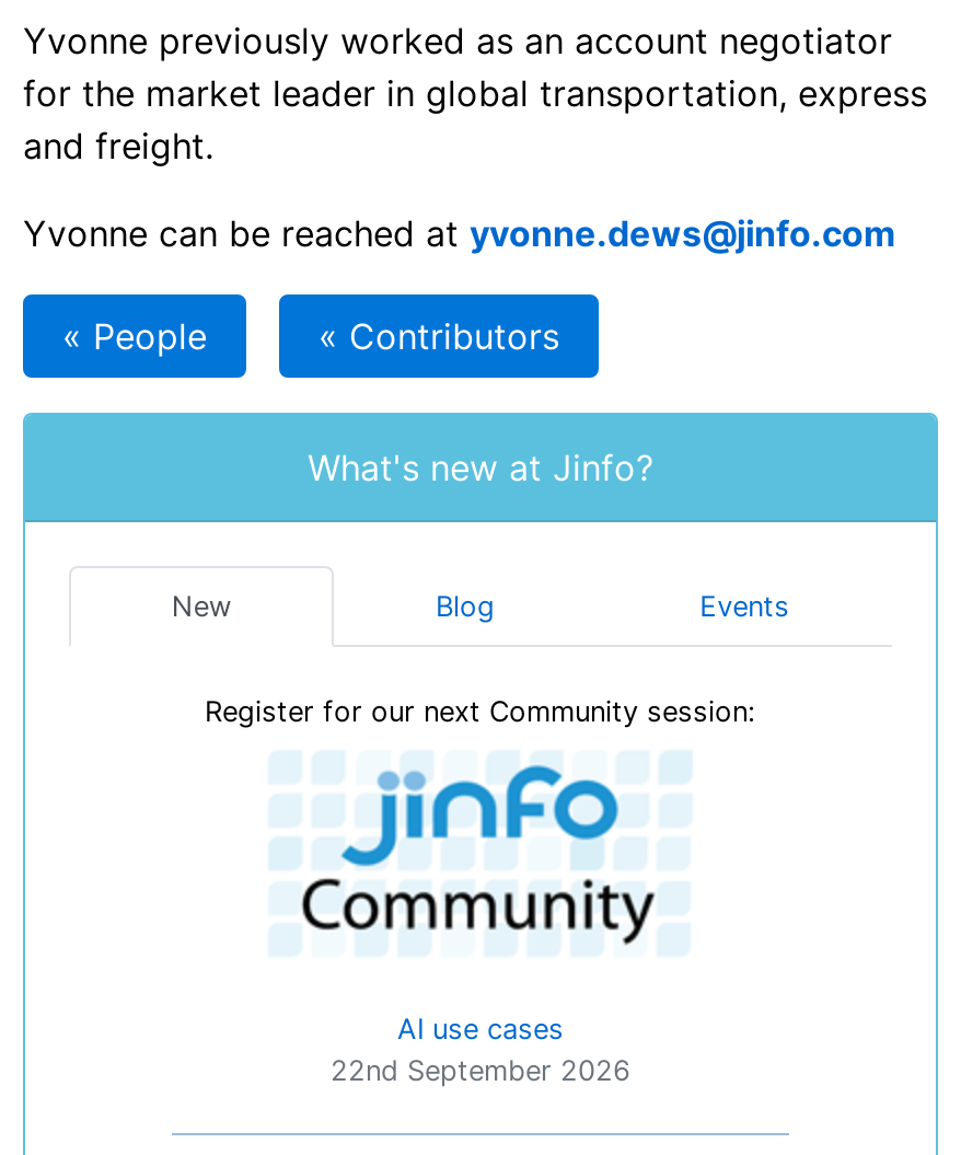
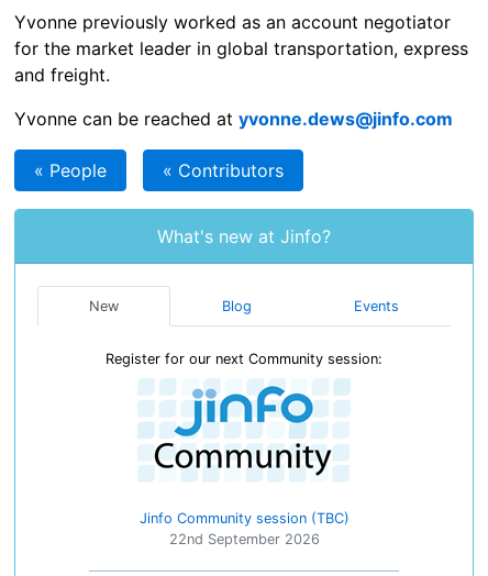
- AI use cases
+ Jinfo Community session (TBC)
